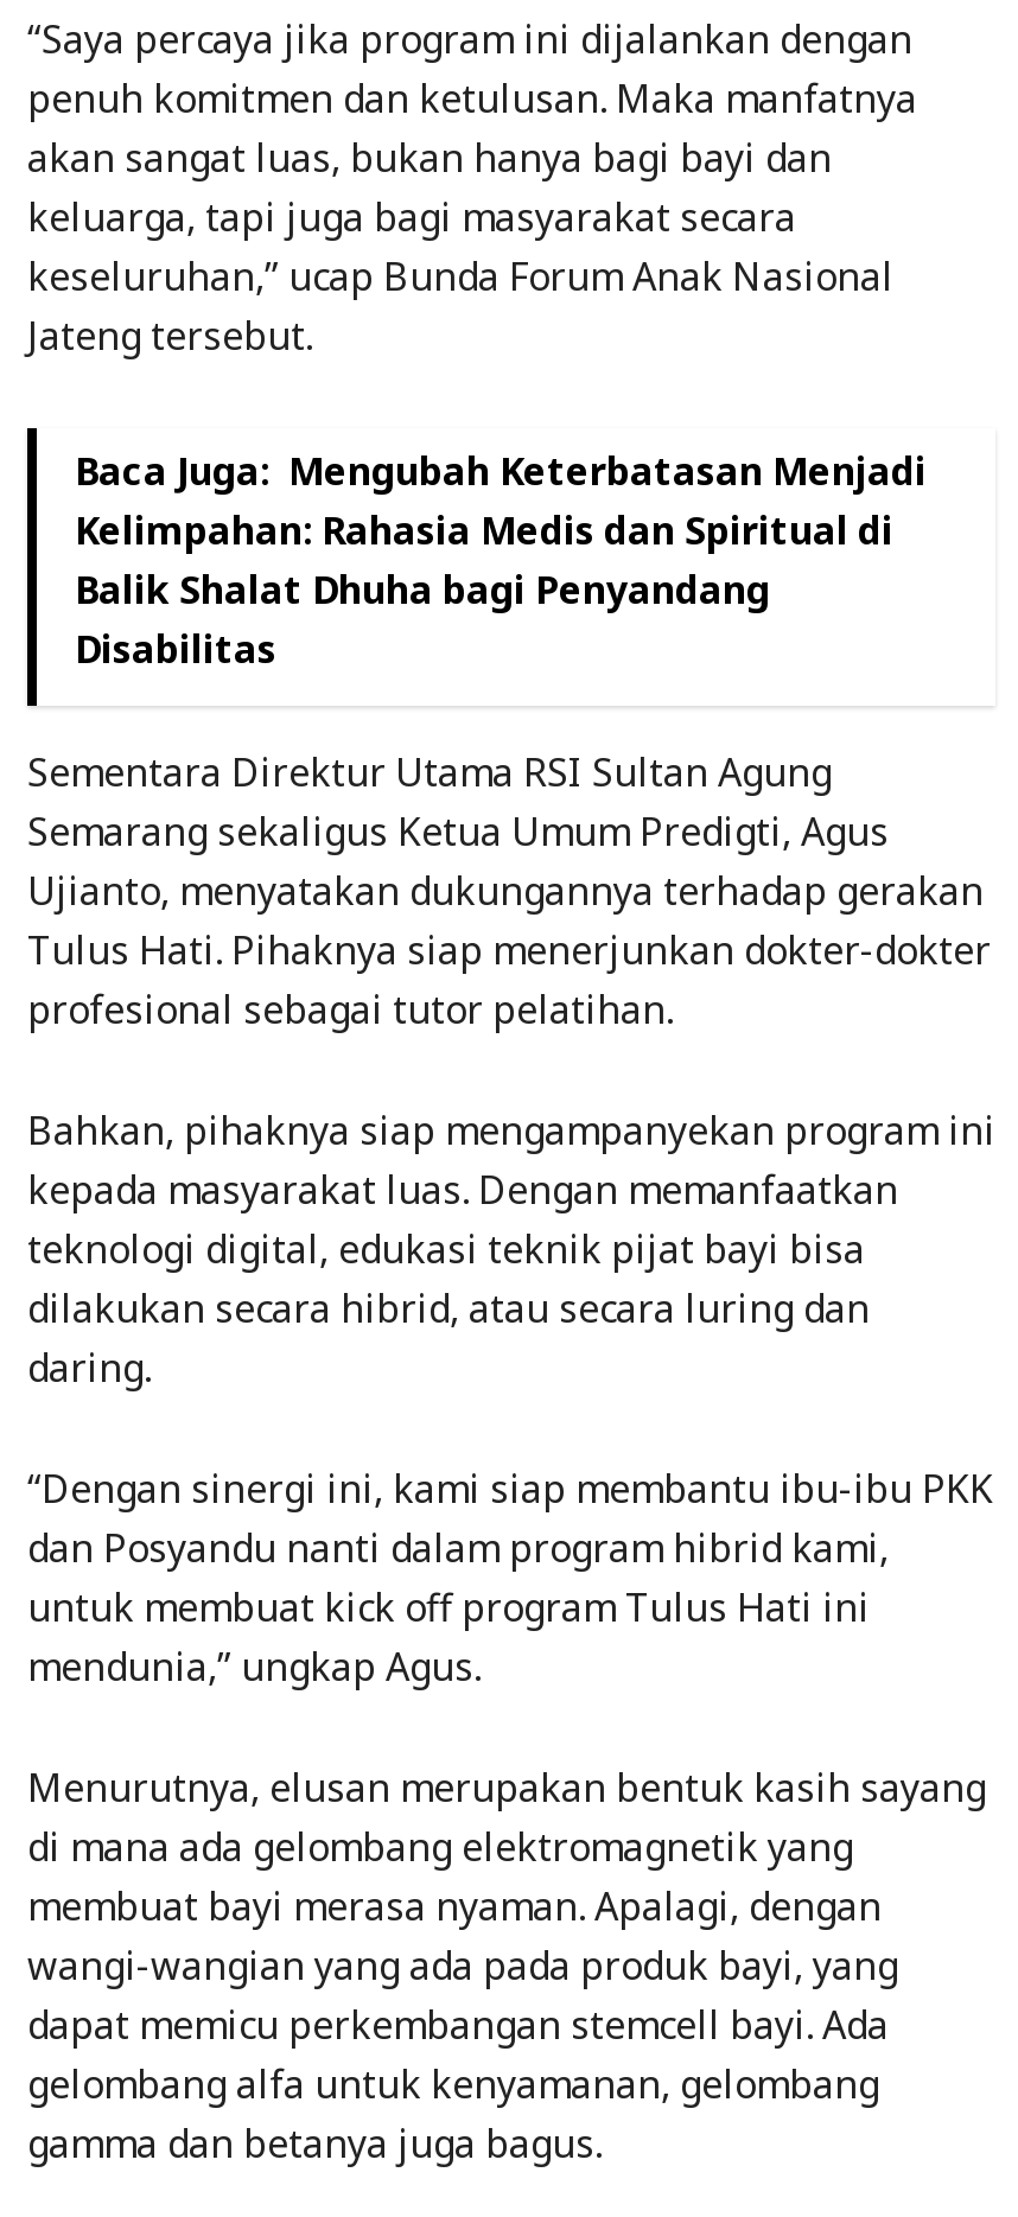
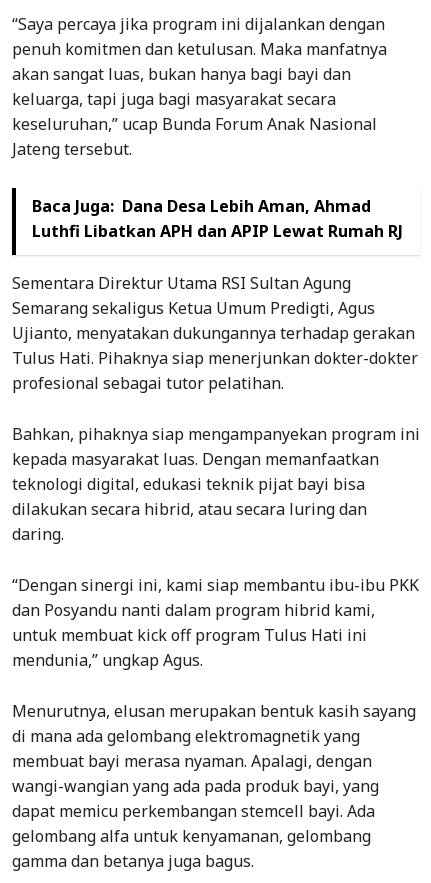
- Baca Juga: Mengubah Keterbatasan Menjadi
- Kelimpahan: Rahasia Medis dan Spiritual di
- Balik Shalat Dhuha bagi Penyandang
- Disabilitas
+ Baca Juga: Dana Desa Lebih Aman, Ahmad
+ Luthfi Libatkan APH dan APIP Lewat Rumah RJ
